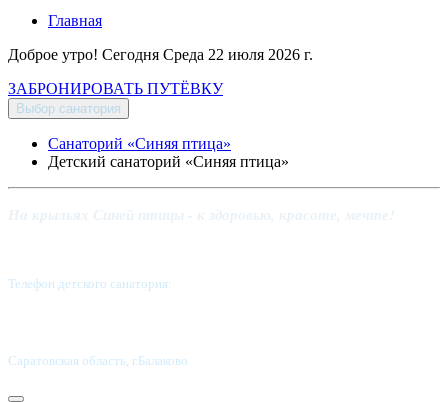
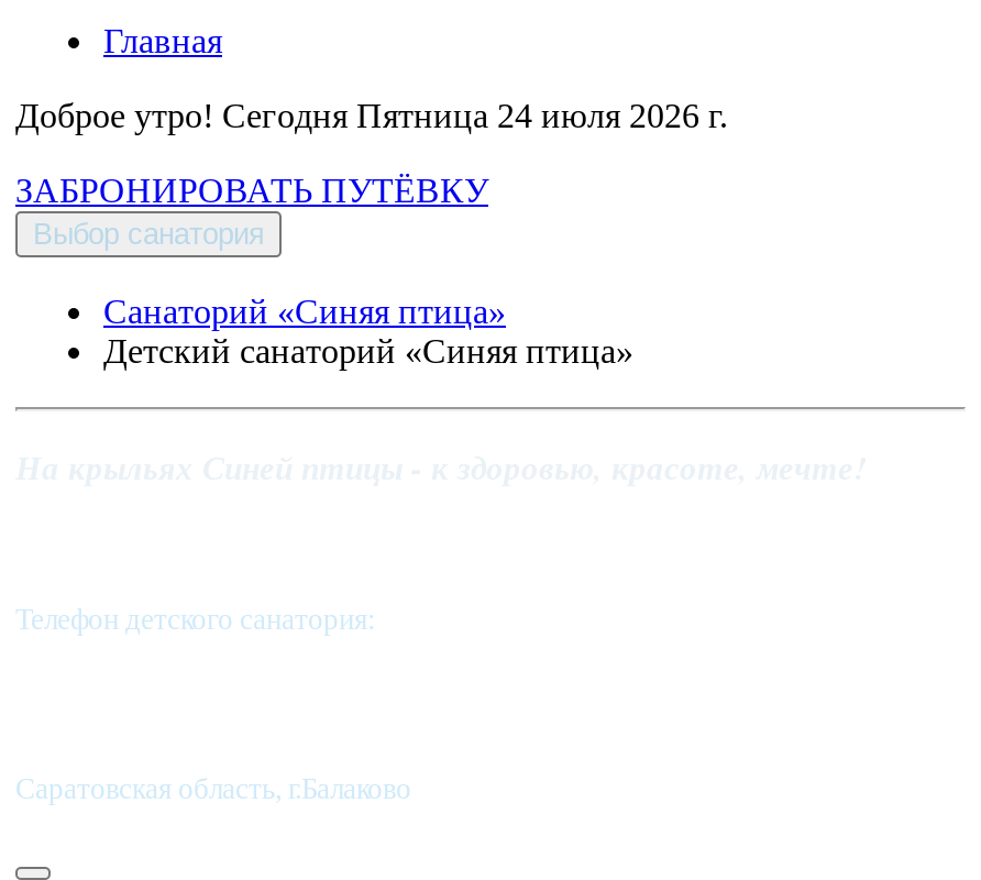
- Доброе утро! Сегодня Среда 22 июля 2026 г.
+ Доброе утро! Сегодня Пятница 24 июля 2026 г.
